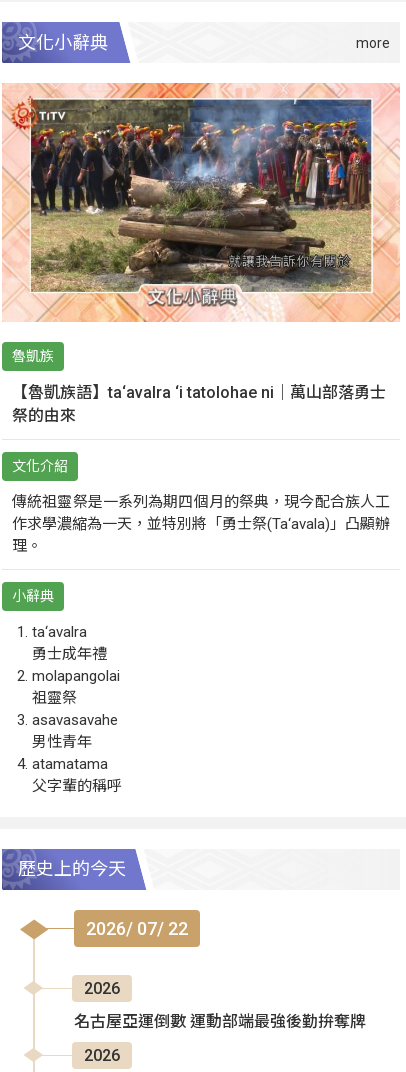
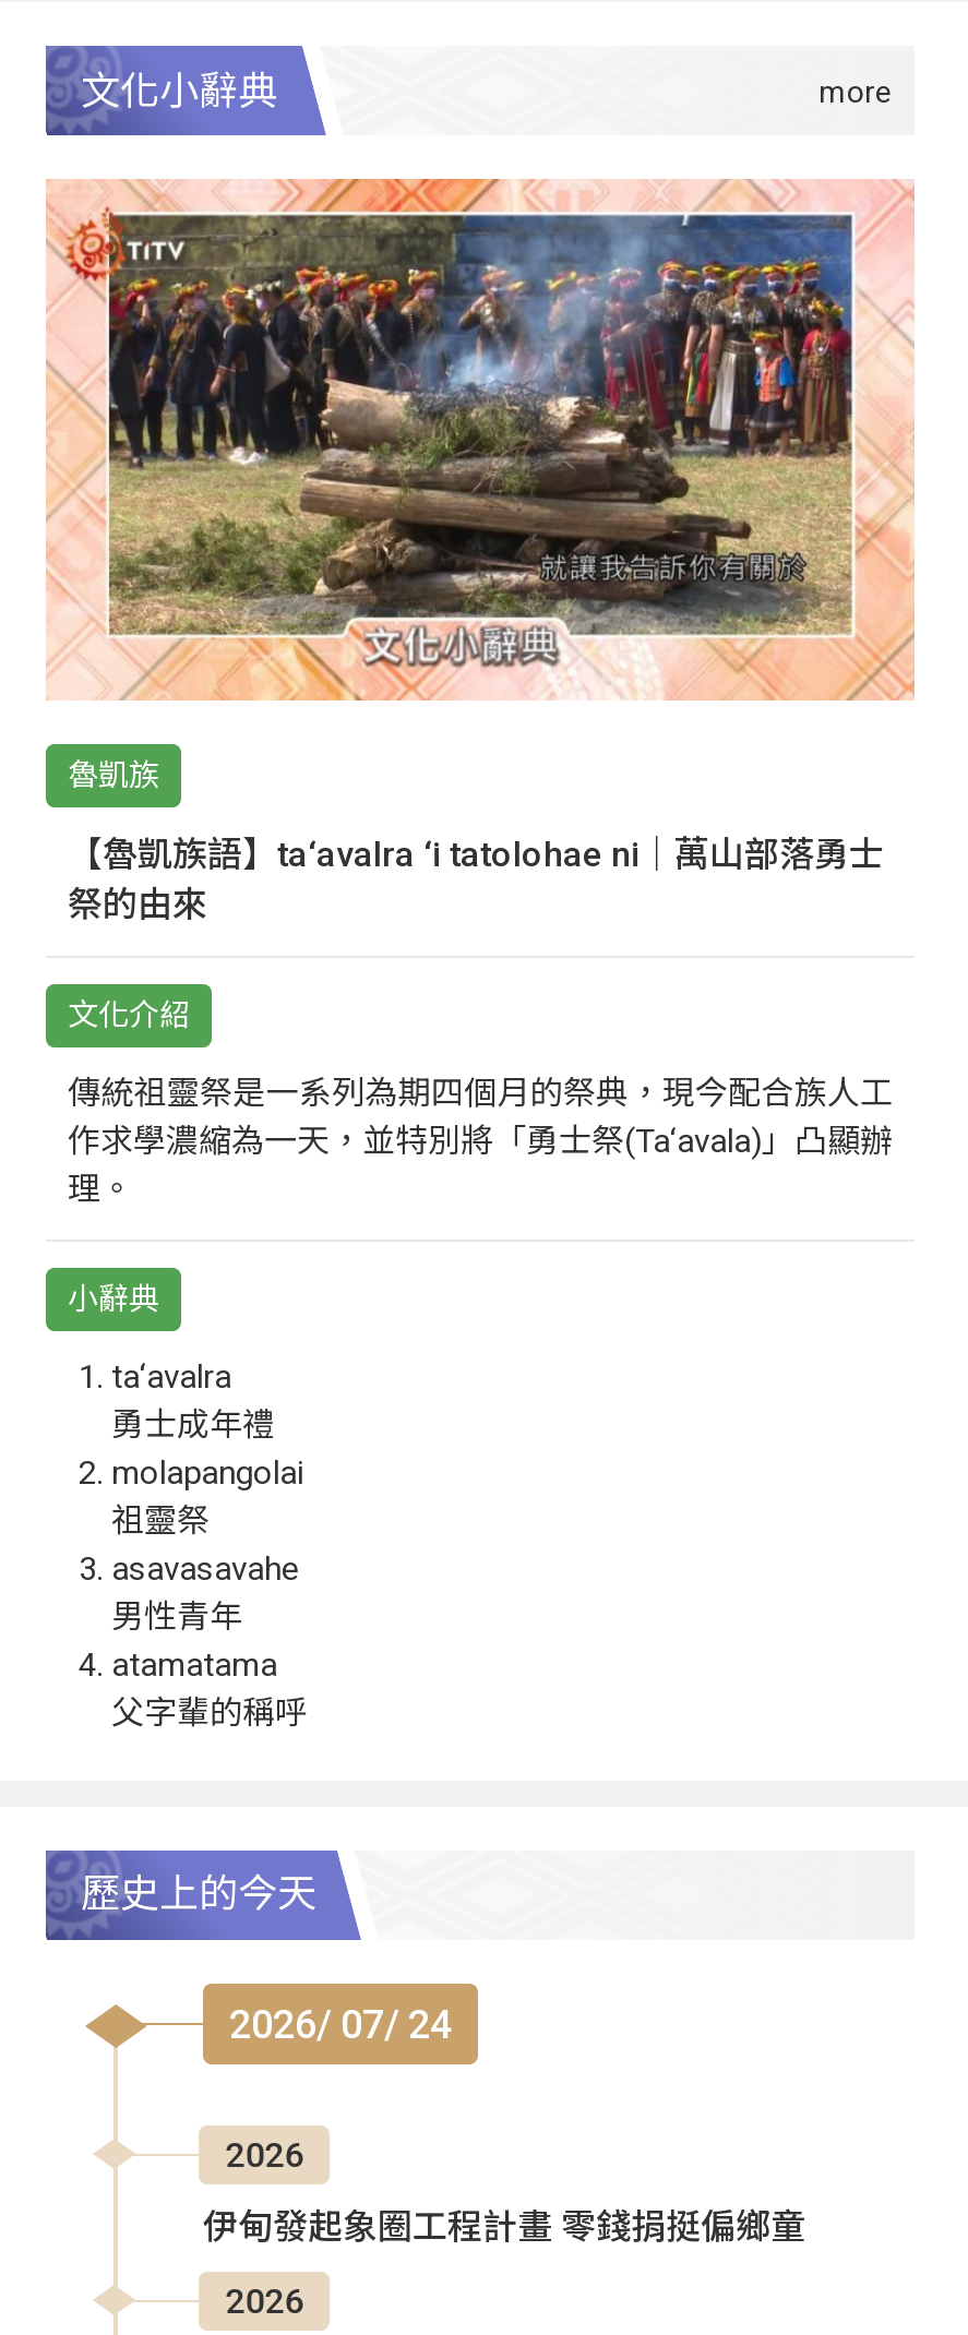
- 2026/ 07/ 22
+ 2026/ 07/ 24

- 名古屋亞運倒數 運動部端最強後勤拚奪牌
+ 伊甸發起象圈工程計畫 零錢捐挺偏鄉童
